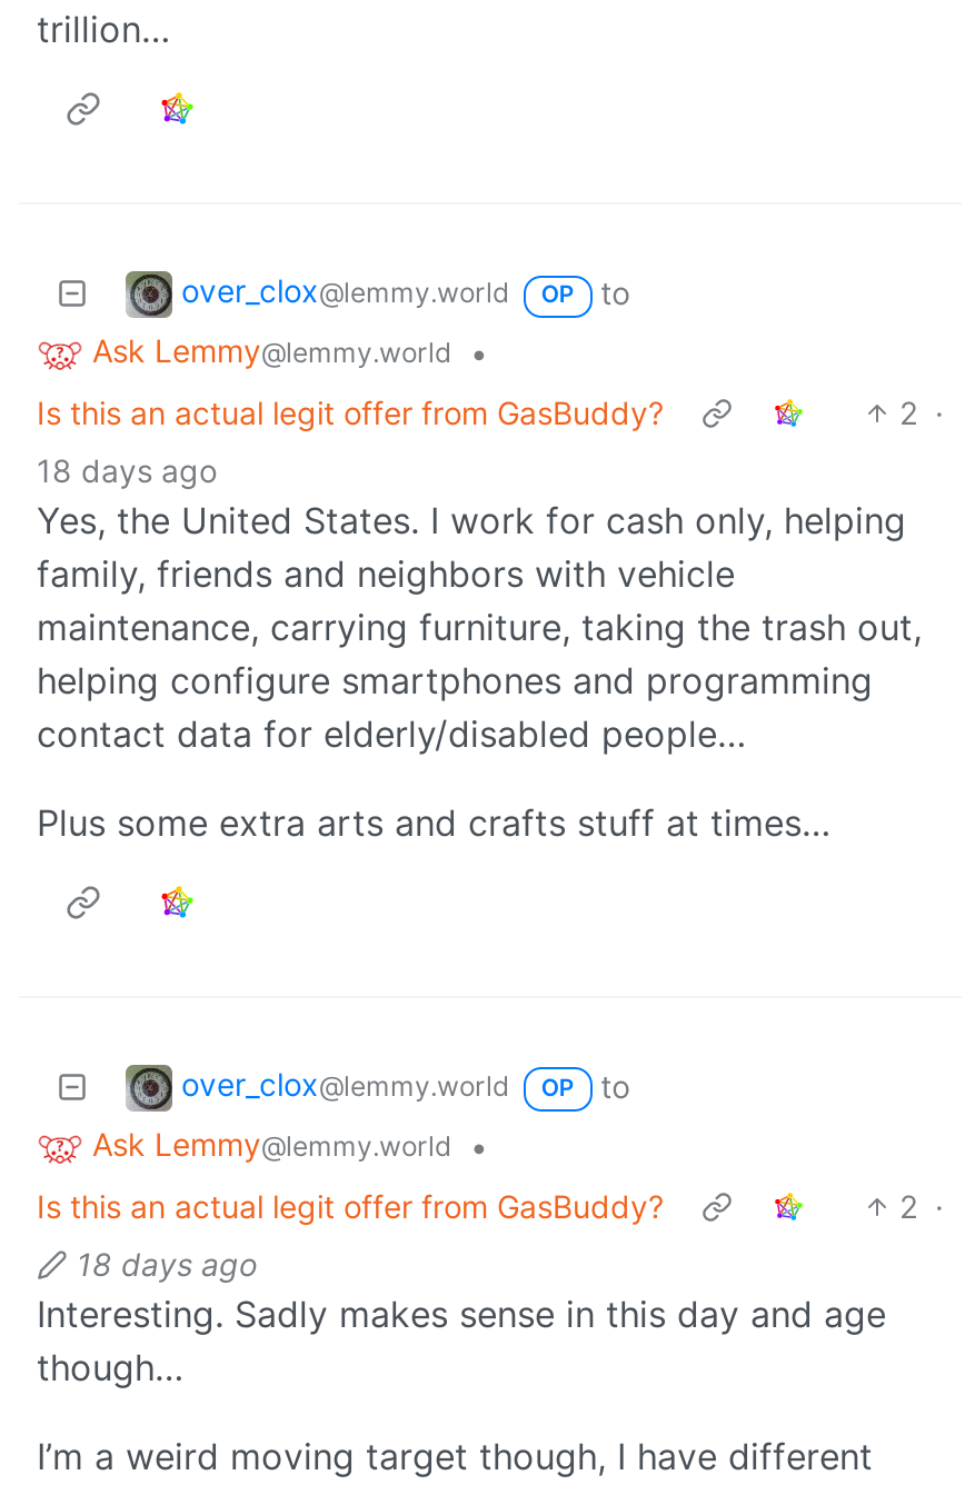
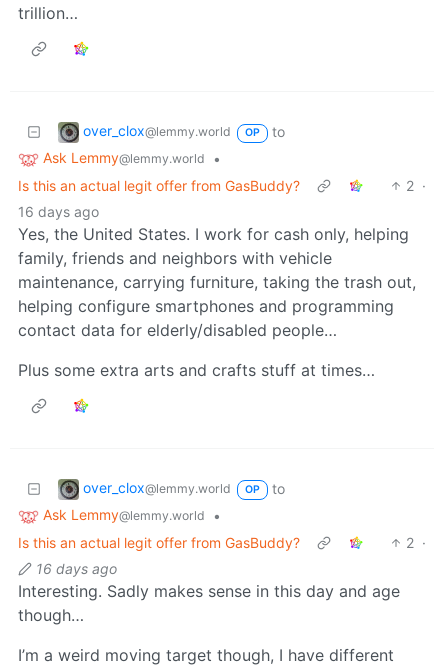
- 18 days ago
+ 16 days ago

- 18 days ago
+ 16 days ago
